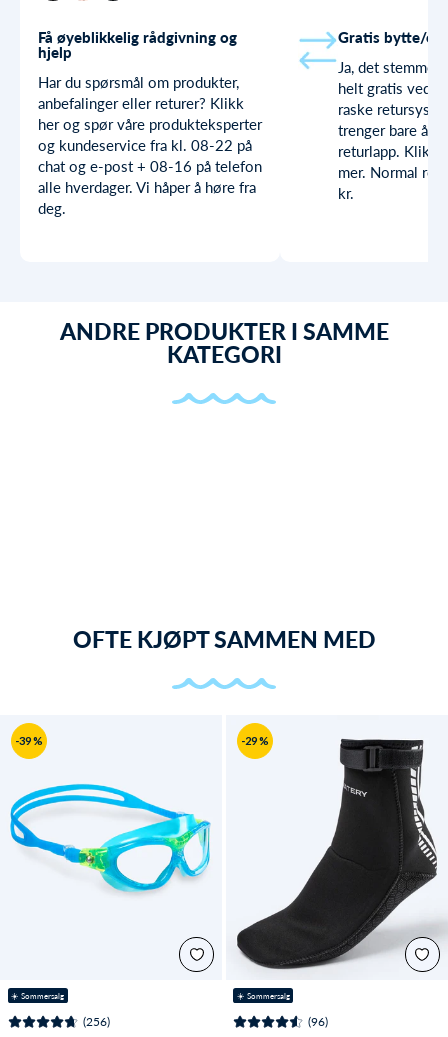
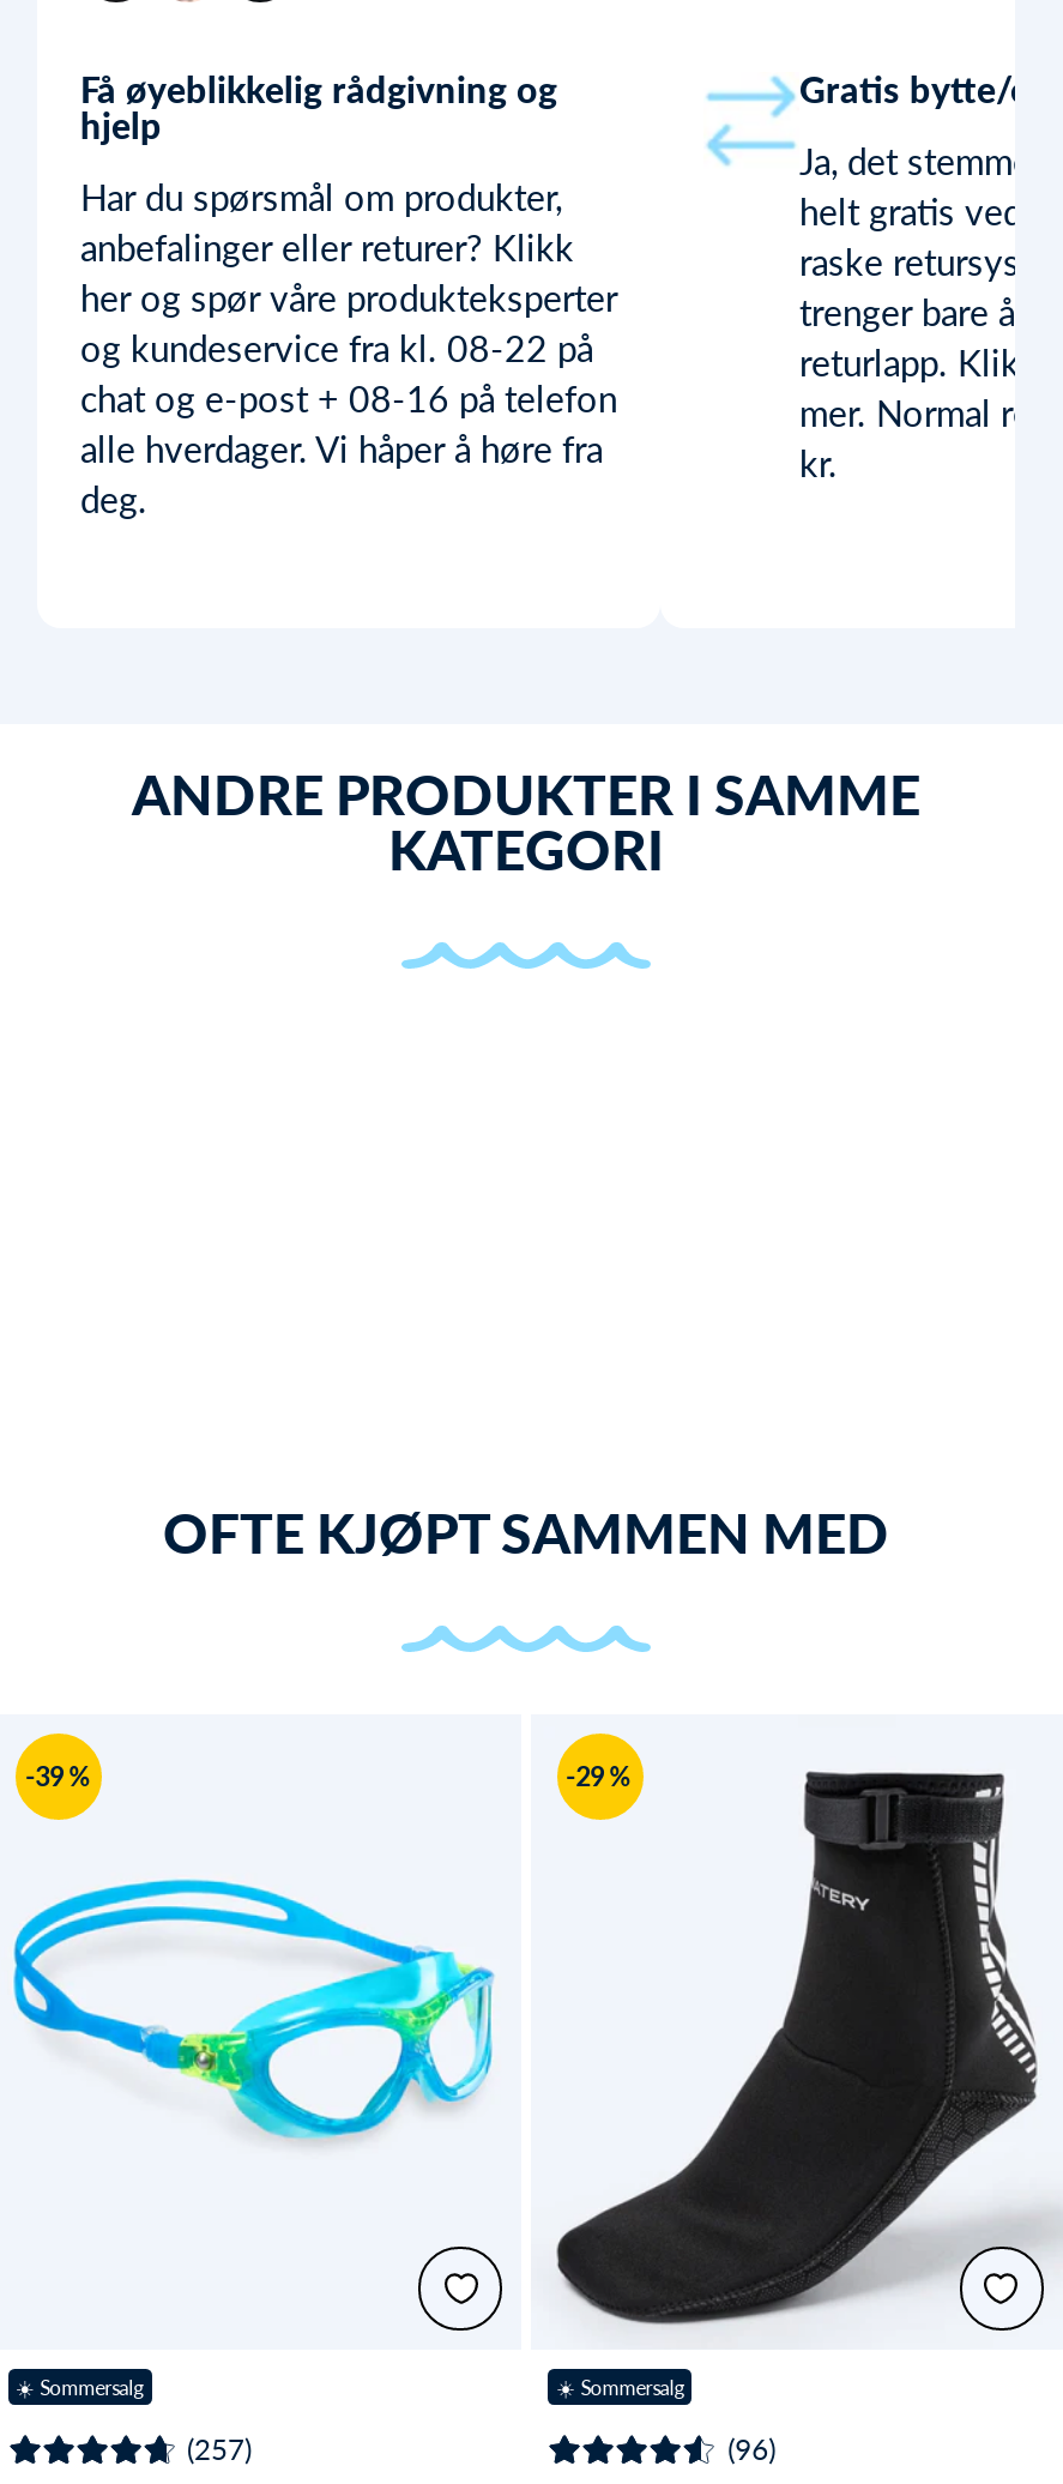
- (256)
+ (257)
